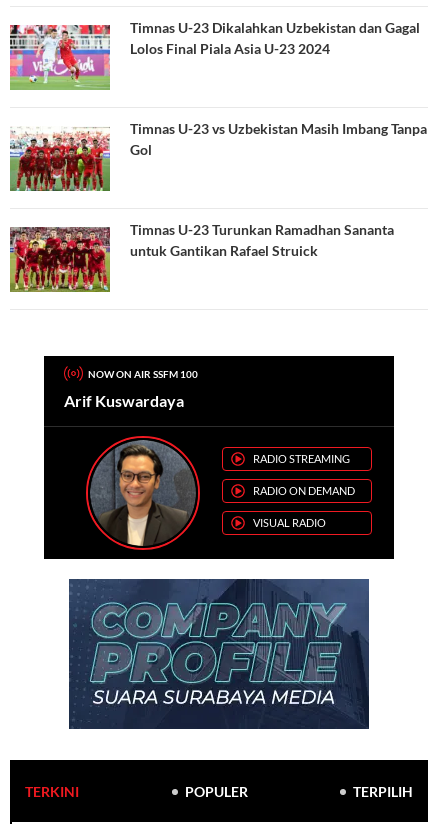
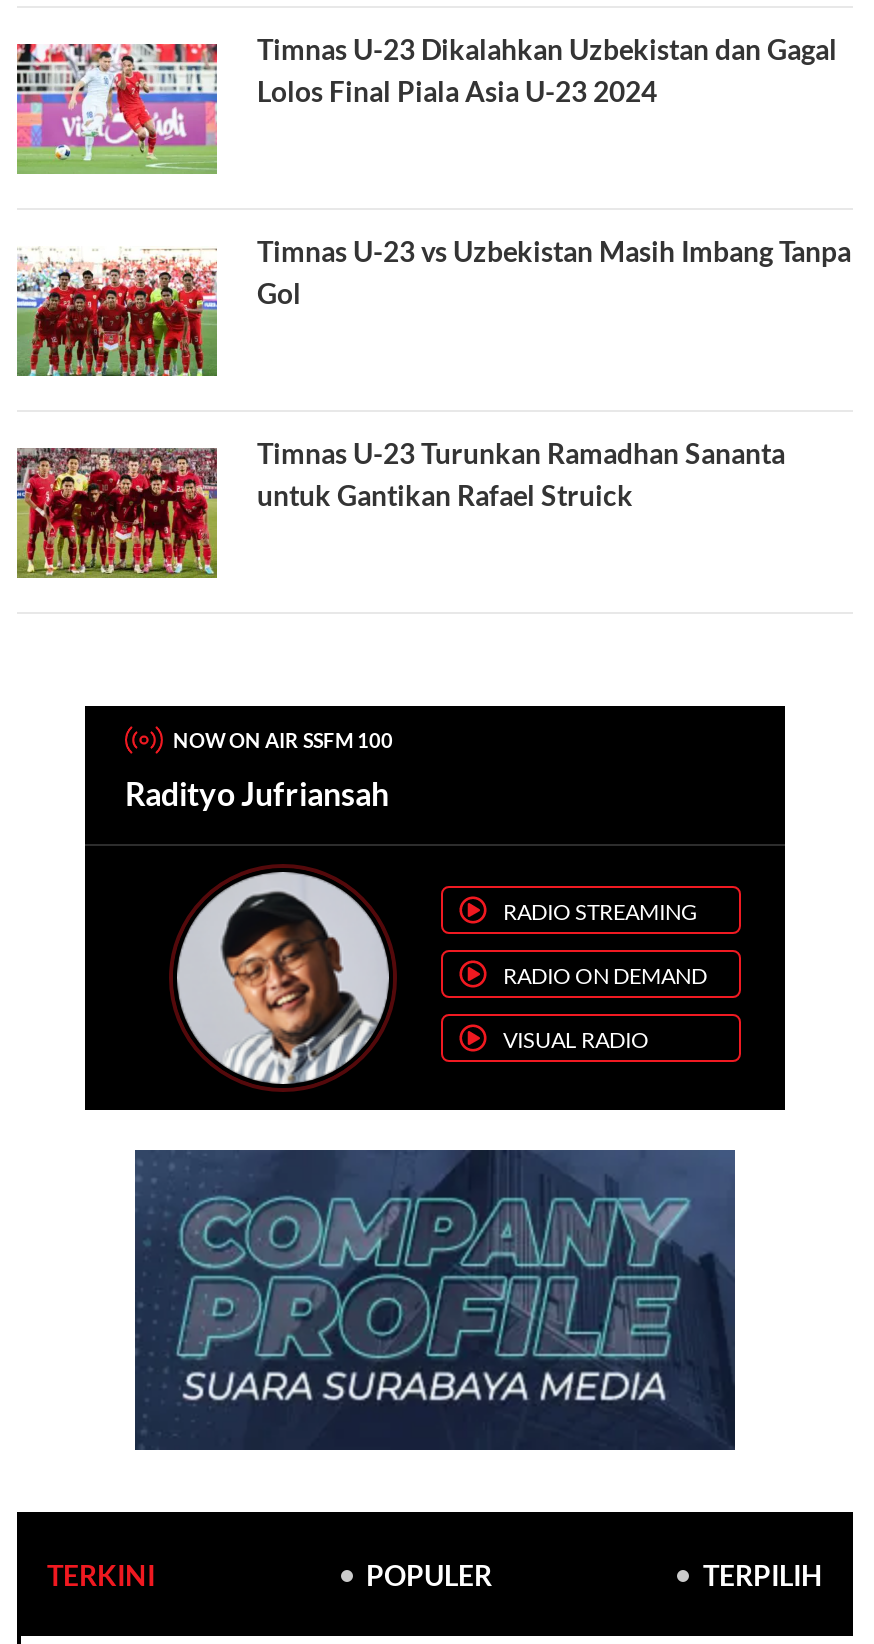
- Arif Kuswardaya
+ Radityo Jufriansah

- [image]
+ [image]
